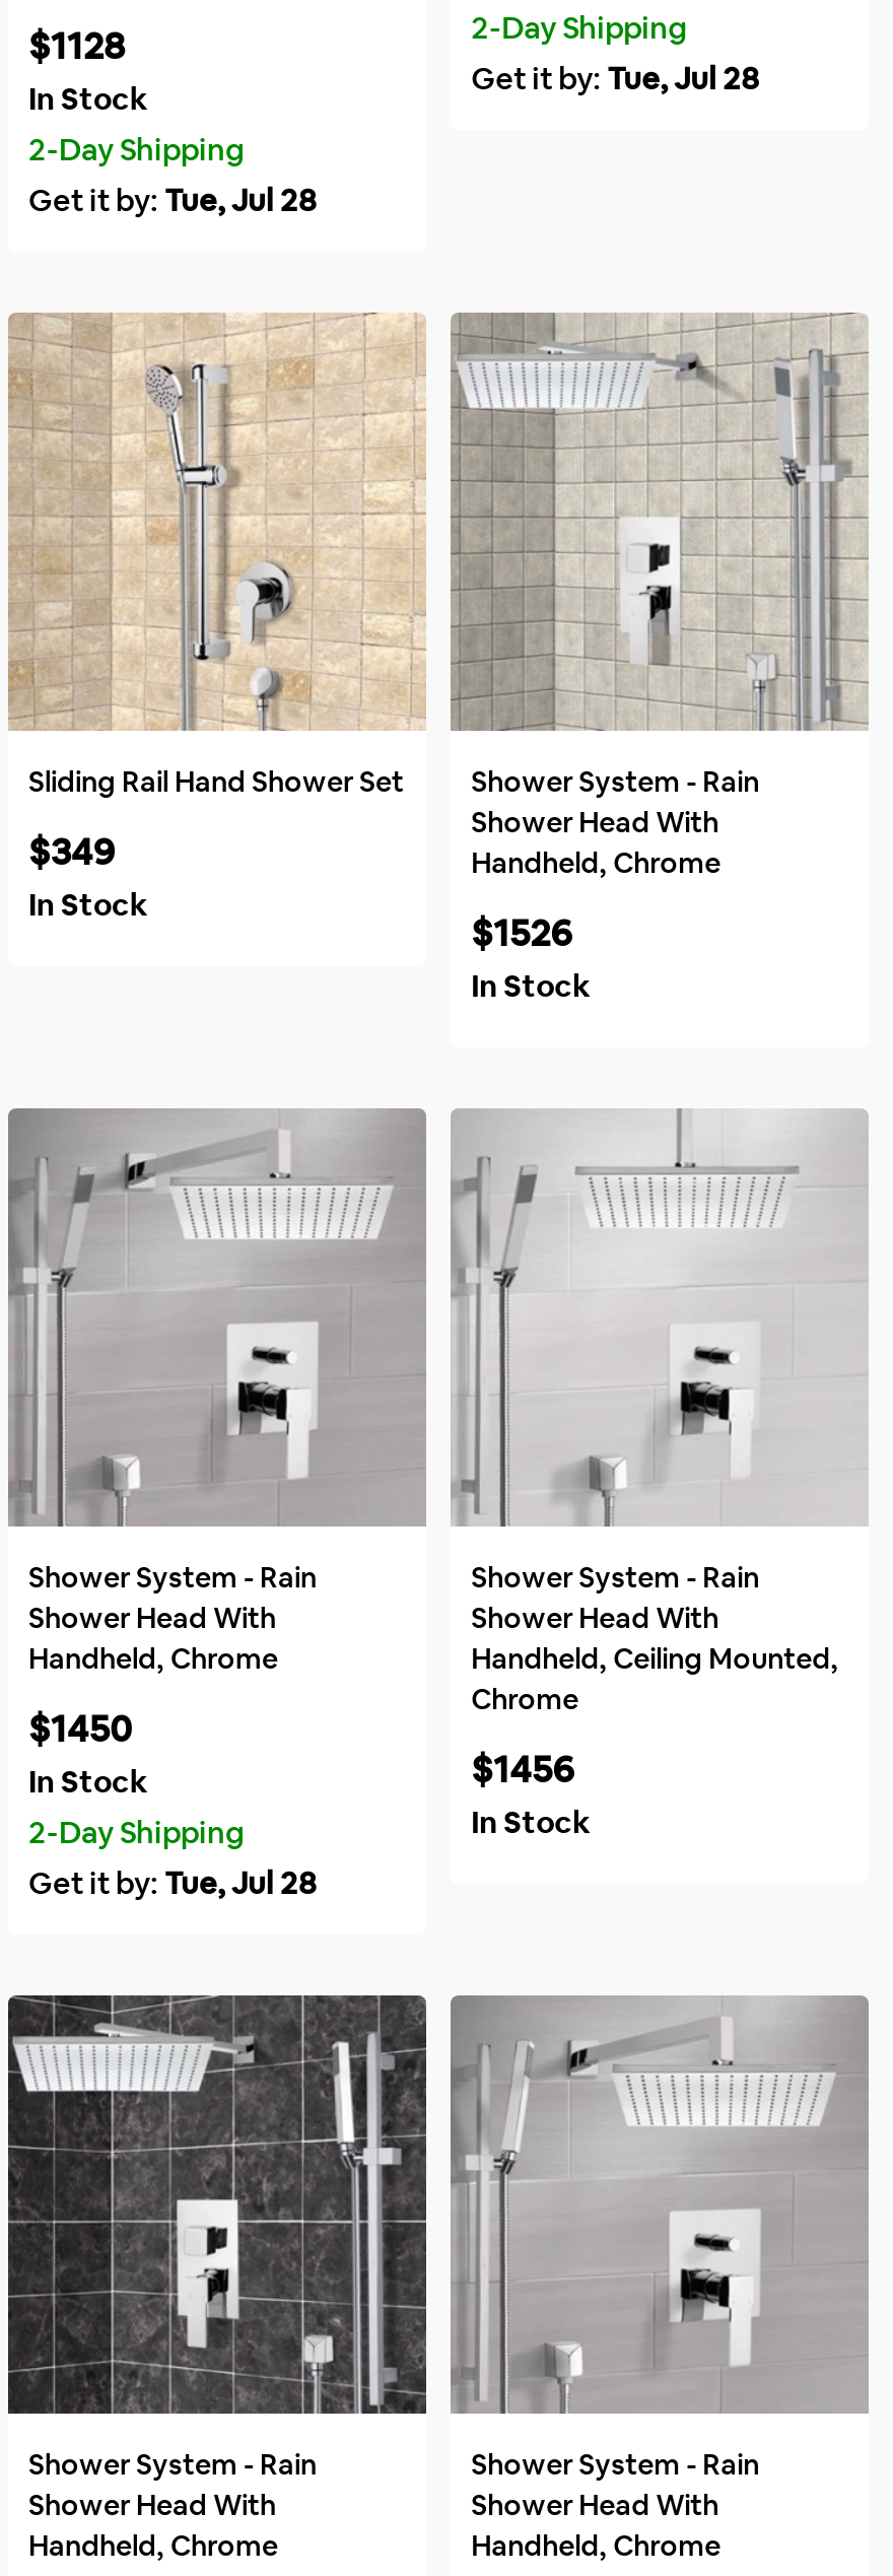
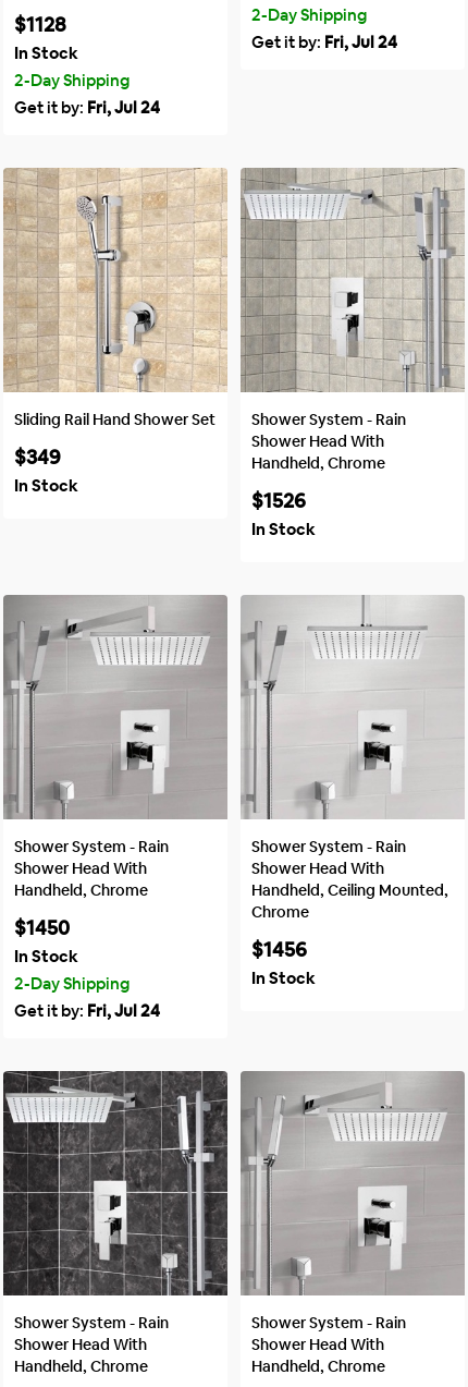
- Get it by: Tue, Jul 28
+ Get it by: Fri, Jul 24

- Get it by: Tue, Jul 28
+ Get it by: Fri, Jul 24

- Get it by: Tue, Jul 28
+ Get it by: Fri, Jul 24
